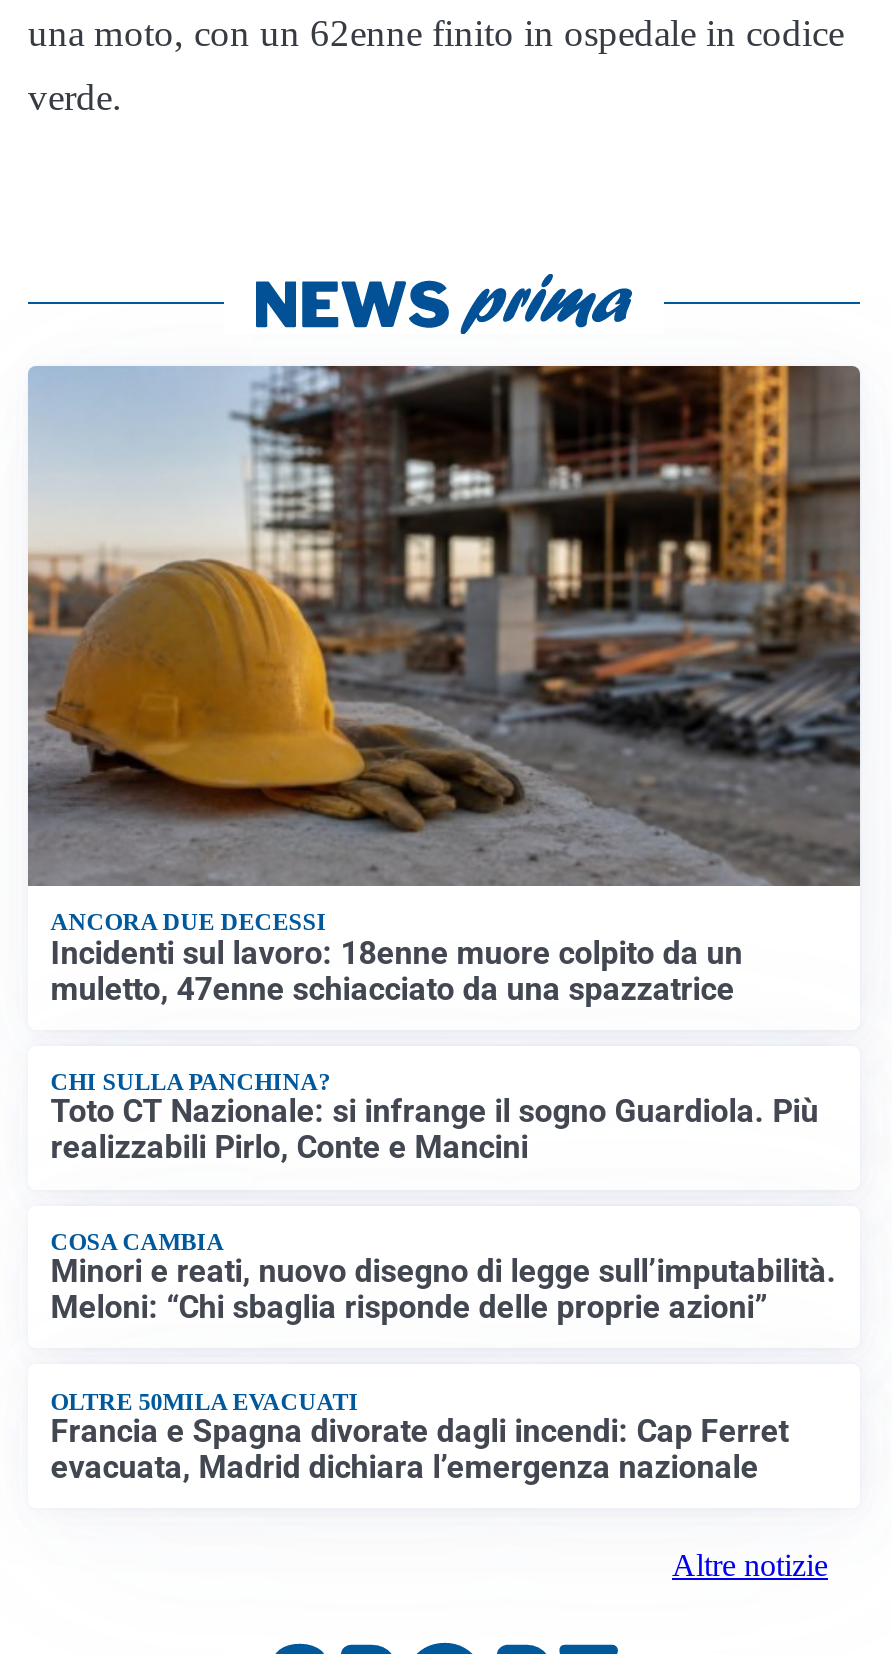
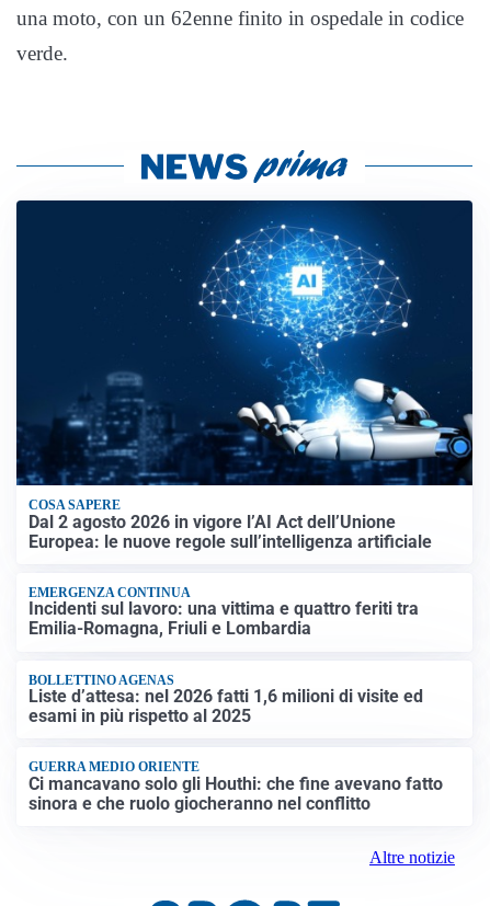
- [image]
- ANCORA DUE DECESSI
- Incidenti sul lavoro: 18enne muore colpito da un
- muletto, 47enne schiacciato da una spazzatrice
+ [image]
+ COSA SAPERE
+ Dal 2 agosto 2026 in vigore l’AI Act dell’Unione
+ Europea: le nuove regole sull’intelligenza artificiale

- CHI SULLA PANCHINA?
- Toto CT Nazionale: si infrange il sogno Guardiola. Più
- realizzabili Pirlo, Conte e Mancini
+ EMERGENZA CONTINUA
+ Incidenti sul lavoro: una vittima e quattro feriti tra
+ Emilia-Romagna, Friuli e Lombardia

- COSA CAMBIA
- Minori e reati, nuovo disegno di legge sull’imputabilità.
- Meloni: “Chi sbaglia risponde delle proprie azioni”
+ BOLLETTINO AGENAS
+ Liste d’attesa: nel 2026 fatti 1,6 milioni di visite ed
+ esami in più rispetto al 2025

- OLTRE 50MILA EVACUATI
- Francia e Spagna divorate dagli incendi: Cap Ferret
- evacuata, Madrid dichiara l’emergenza nazionale
+ GUERRA MEDIO ORIENTE
+ Ci mancavano solo gli Houthi: che fine avevano fatto
+ sinora e che ruolo giocheranno nel conflitto
